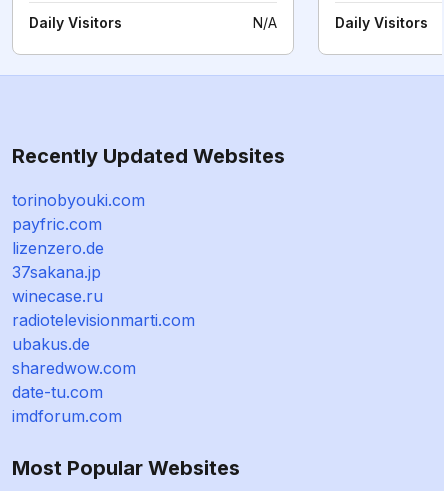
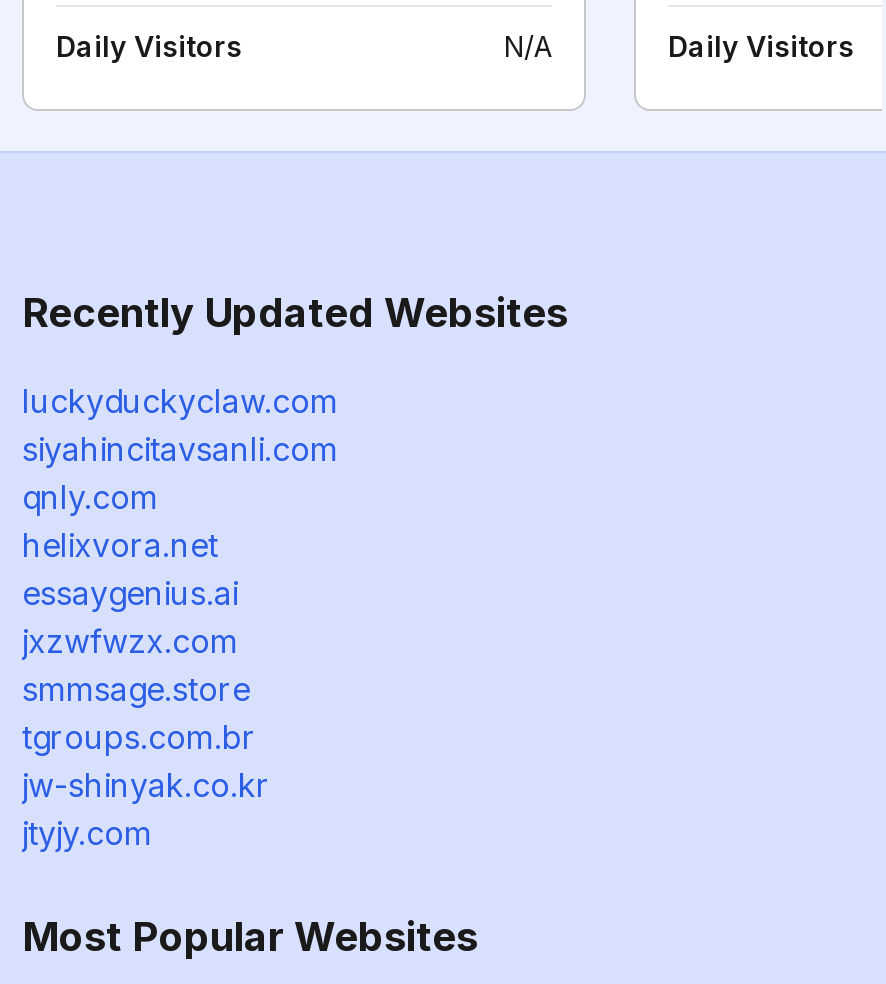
- torinobyouki.com
- payfric.com
- lizenzero.de
- 37sakana.jp
- winecase.ru
- radiotelevisionmarti.com
- ubakus.de
- sharedwow.com
- date-tu.com
- imdforum.com
+ luckyduckyclaw.com
+ siyahincitavsanli.com
+ qnly.com
+ helixvora.net
+ essaygenius.ai
+ jxzwfwzx.com
+ smmsage.store
+ tgroups.com.br
+ jw-shinyak.co.kr
+ jtyjy.com
